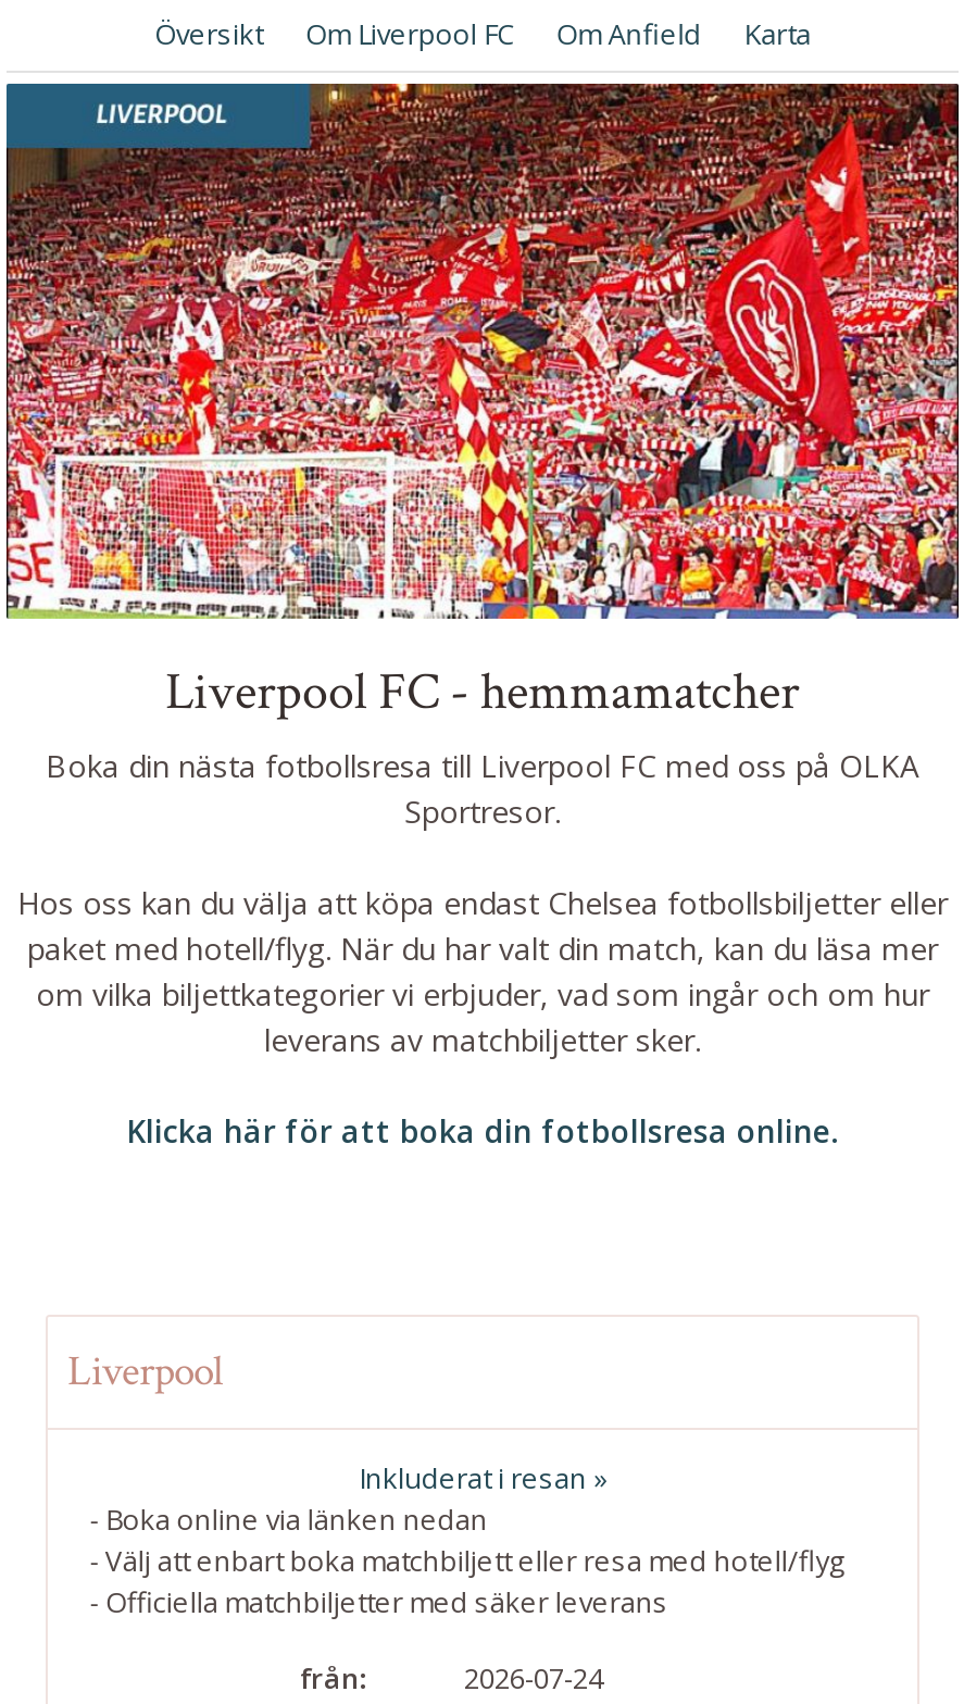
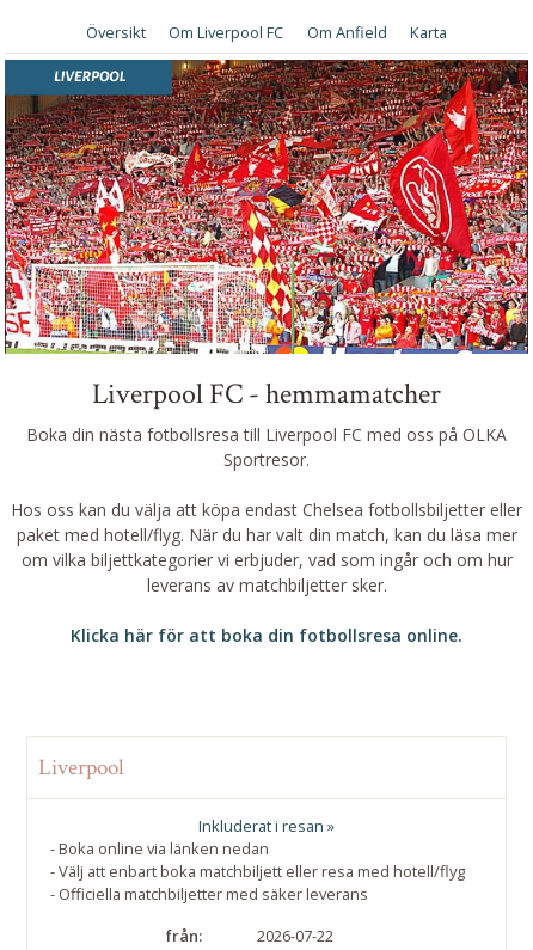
- 2026-07-24
+ 2026-07-22
